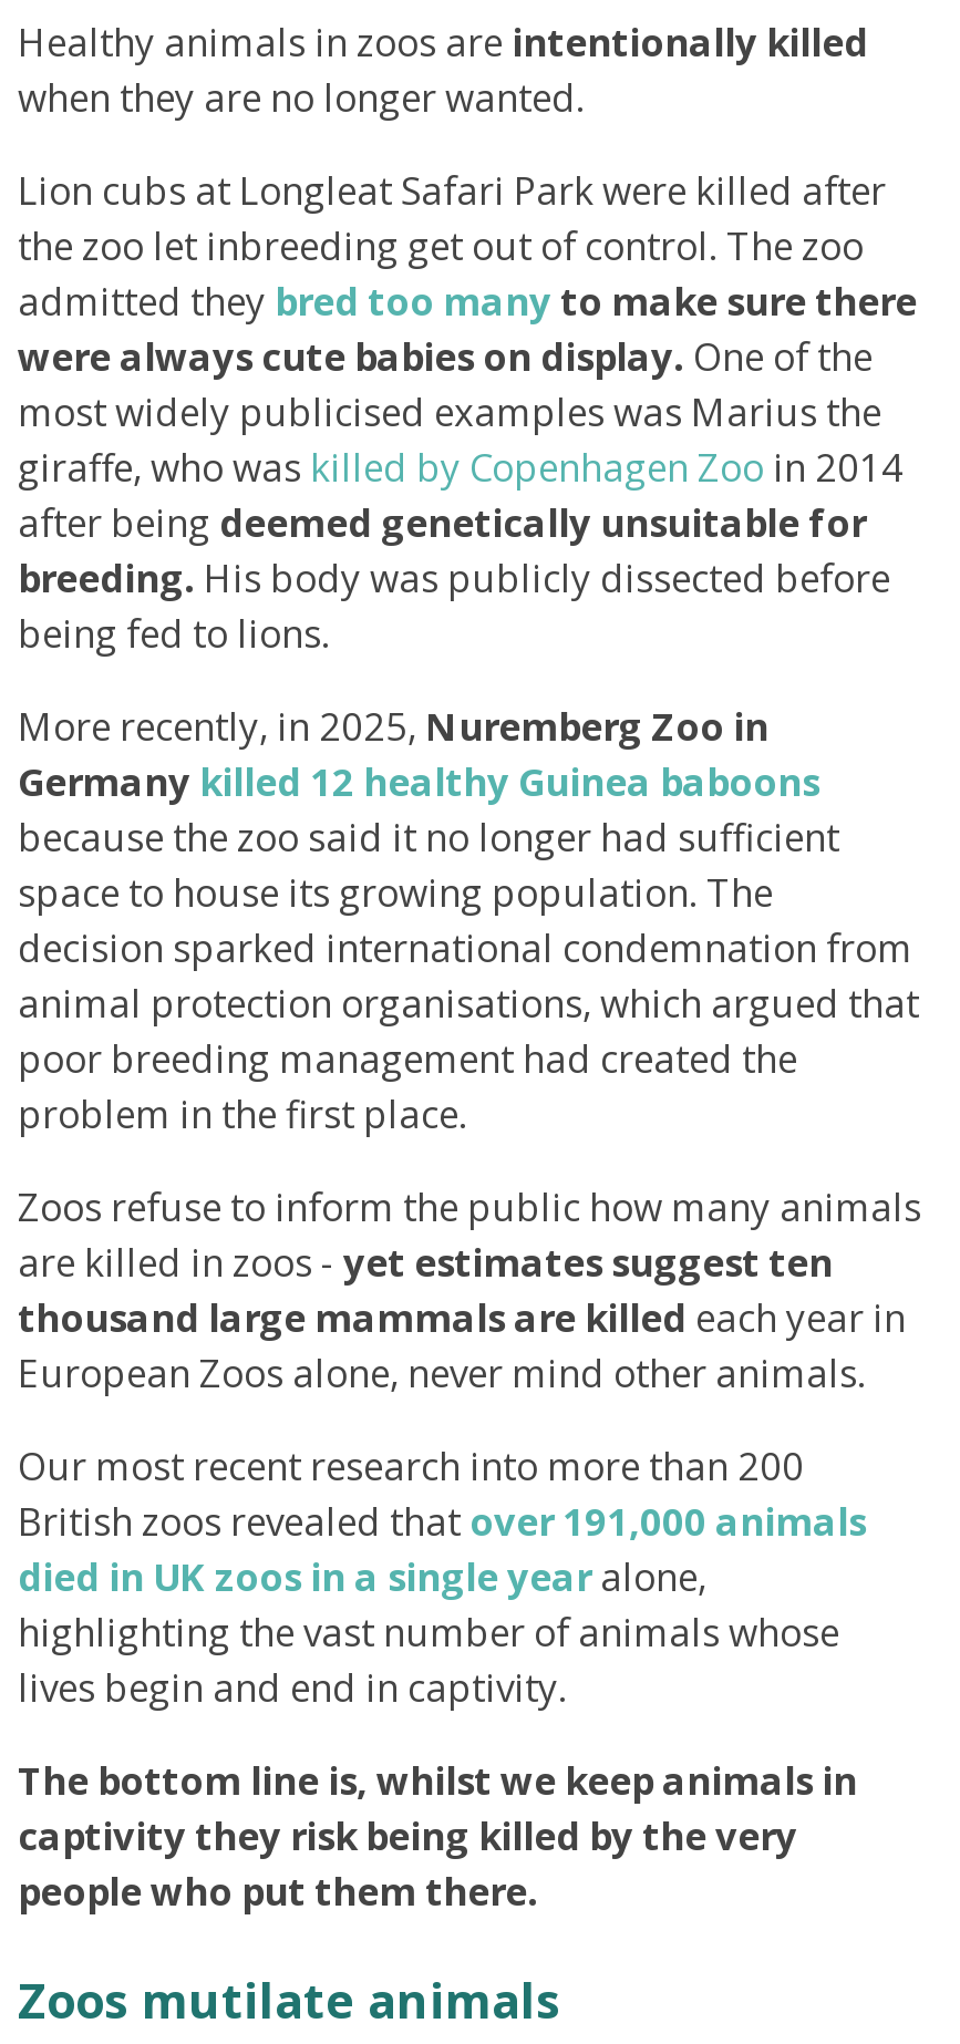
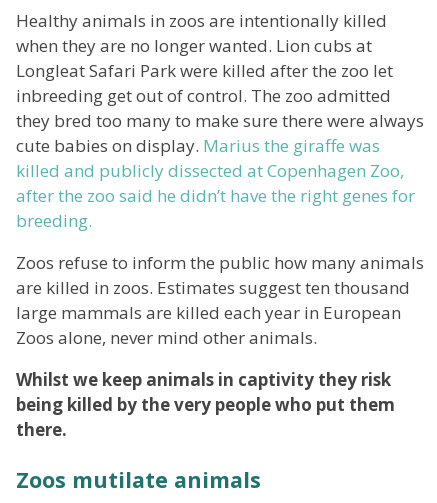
- when they are no longer wanted.
- Lion cubs at Longleat Safari Park were killed after
- the zoo let inbreeding get out of control. The zoo
- admitted they bred too many to make sure there
- were always cute babies on display. One of the
- most widely publicised examples was Marius the
- giraffe, who was killed by Copenhagen Zoo in 2014
- after being deemed genetically unsuitable for
- breeding. His body was publicly dissected before
- being fed to lions.
- More recently, in 2025, Nuremberg Zoo in
- Germany killed 12 healthy Guinea baboons
- because the zoo said it no longer had sufficient
- space to house its growing population. The
- decision sparked international condemnation from
- animal protection organisations, which argued that
- poor breeding management had created the
- problem in the first place.
+ when they are no longer wanted. Lion cubs at
+ Longleat Safari Park were killed after the zoo let
+ inbreeding get out of control. The zoo admitted
+ they bred too many to make sure there were always
+ cute babies on display. Marius the giraffe was
+ killed and publicly dissected at Copenhagen Zoo,
+ after the zoo said he didn’t have the right genes for
+ breeding.

- are killed in zoos - yet estimates suggest ten
- thousand large mammals are killed each year in
- European Zoos alone, never mind other animals.
- Our most recent research into more than 200
- British zoos revealed that over 191,000 animals
- died in UK zoos in a single year alone,
- highlighting the vast number of animals whose
- lives begin and end in captivity.
- The bottom line is, whilst we keep animals in
- captivity they risk being killed by the very
- people who put them there.
+ are killed in zoos. Estimates suggest ten thousand
+ large mammals are killed each year in European
+ Zoos alone, never mind other animals.
+ Whilst we keep animals in captivity they risk
+ being killed by the very people who put them
+ there.
